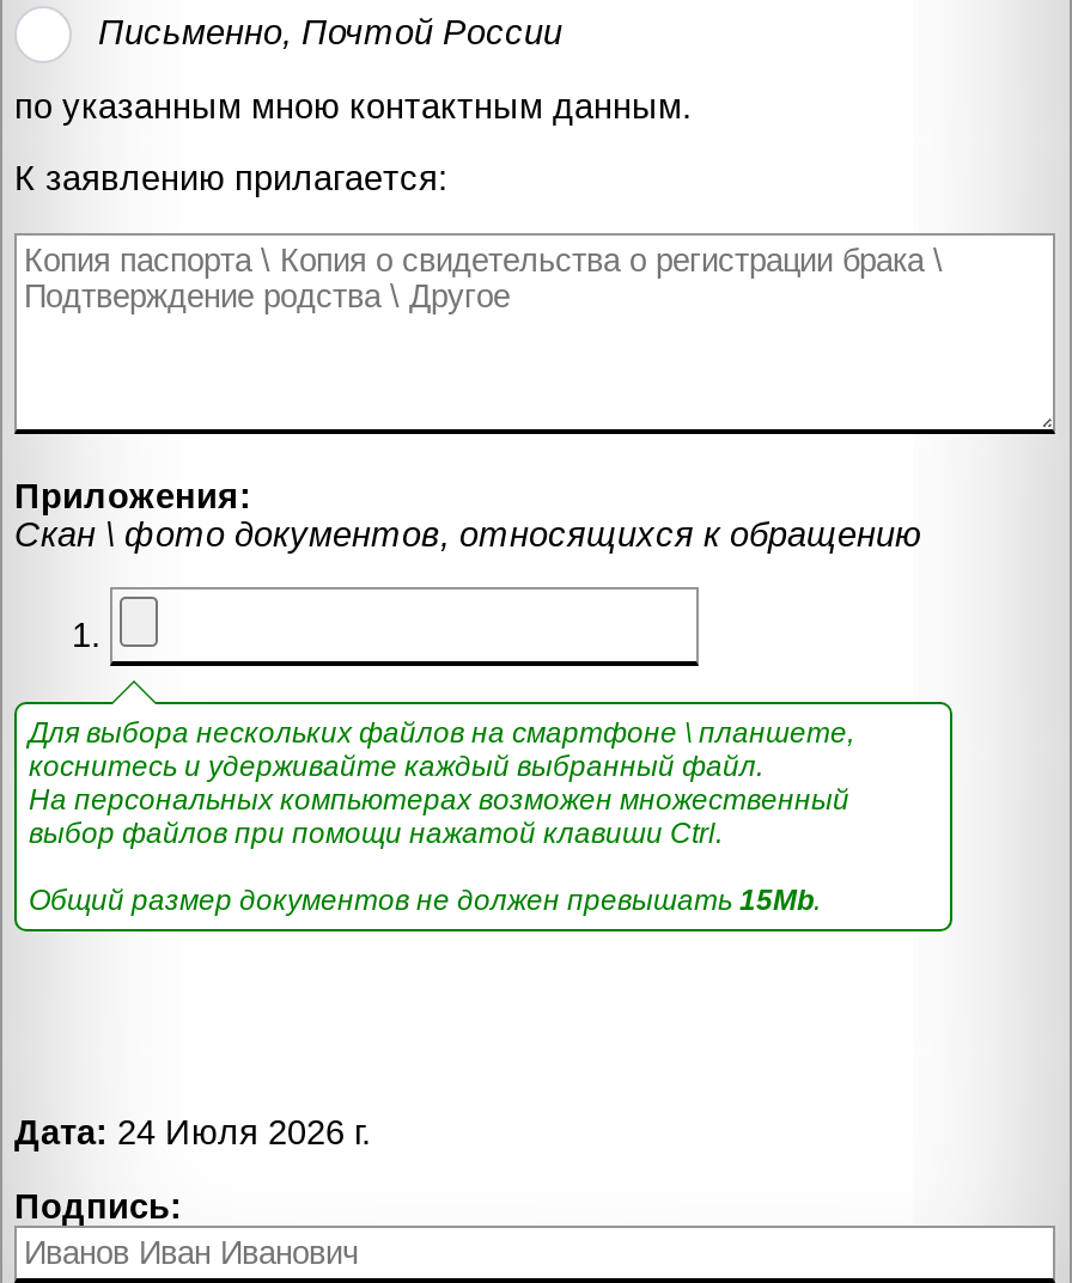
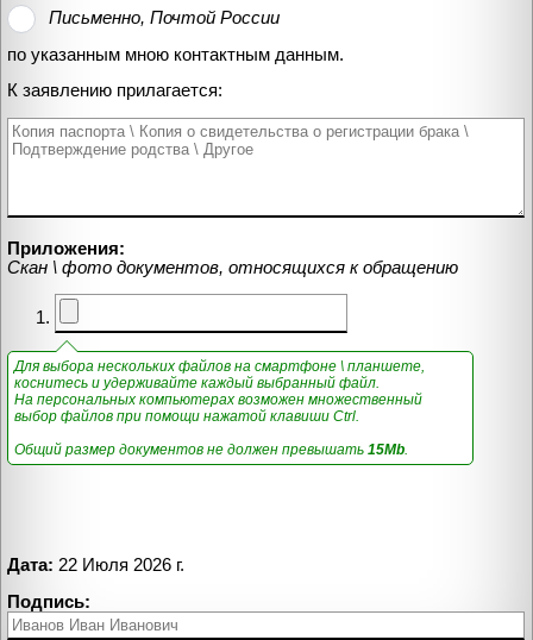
- Дата: 24 Июля 2026 г.
+ Дата: 22 Июля 2026 г.
